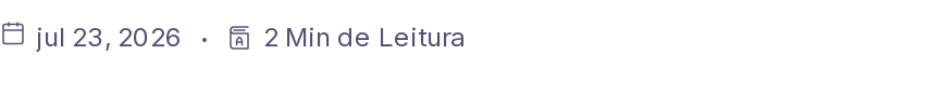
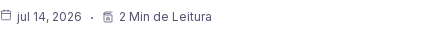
- jul 23, 2026
+ jul 14, 2026
